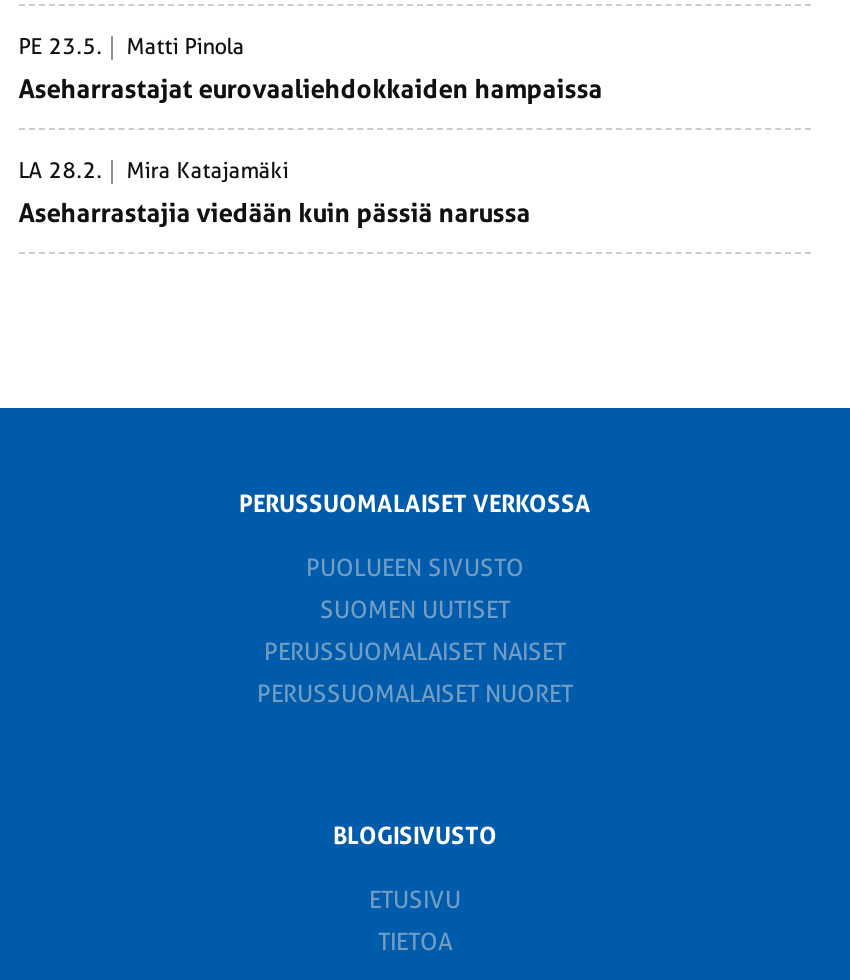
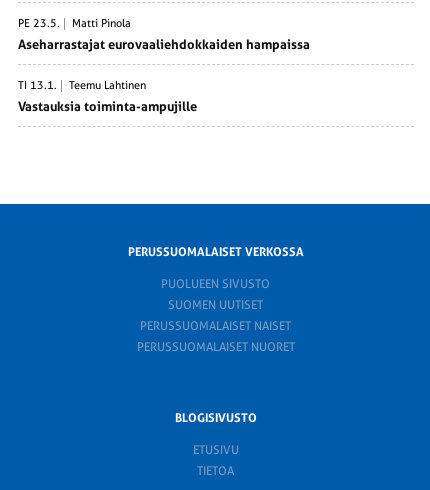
- LA 28.2.
- Mira Katajamäki
+ TI 13.1.
+ Teemu Lahtinen

- Aseharrastajia viedään kuin pässiä narussa
+ Vastauksia toiminta-ampujille
